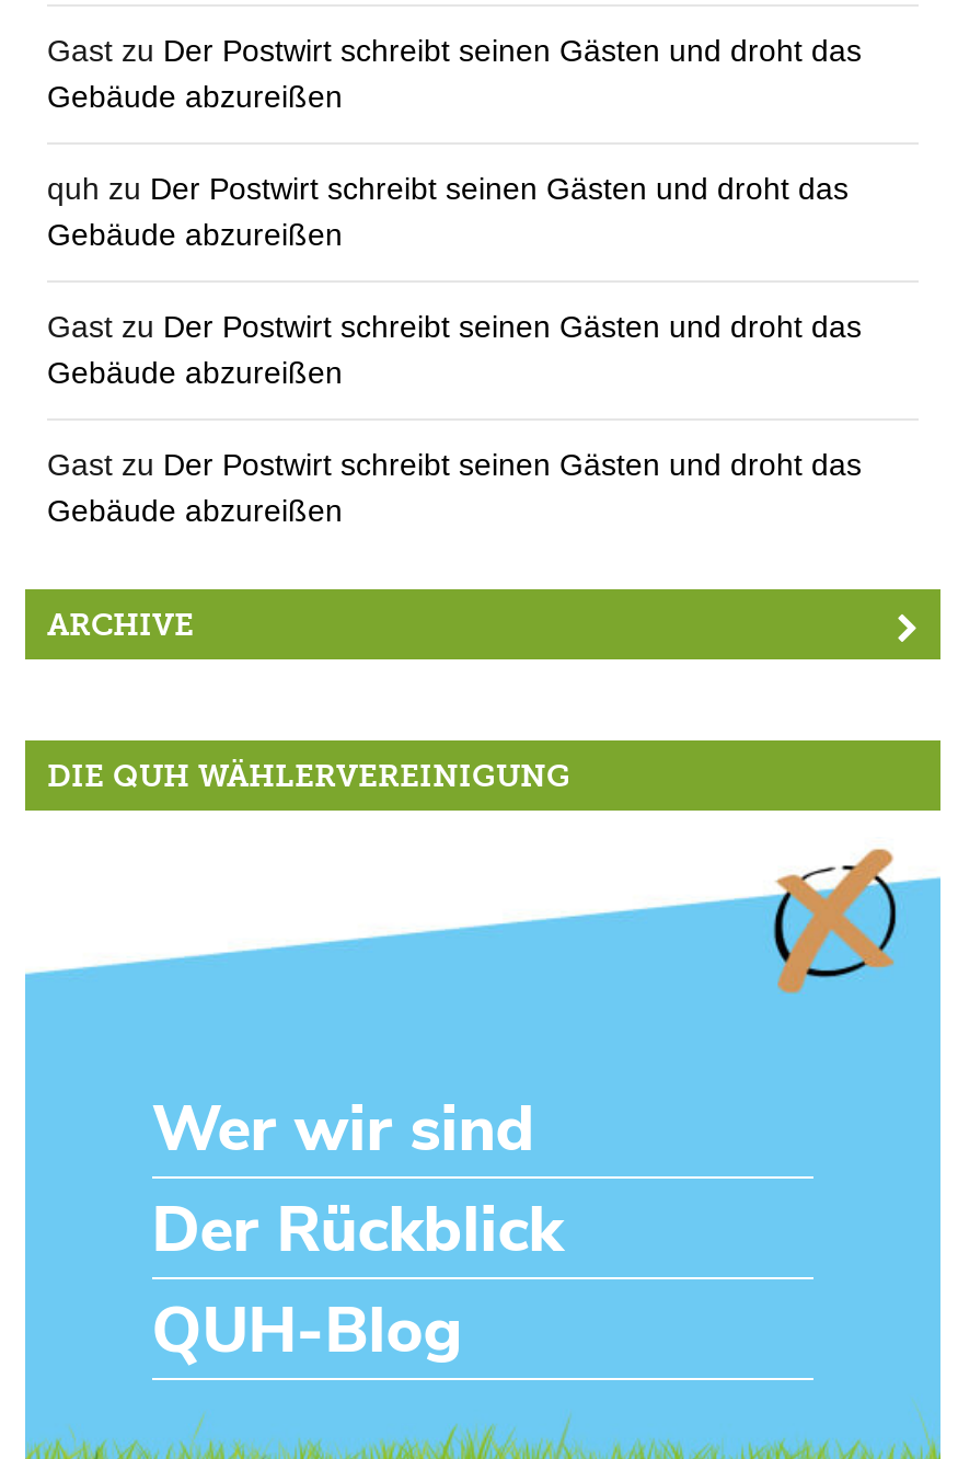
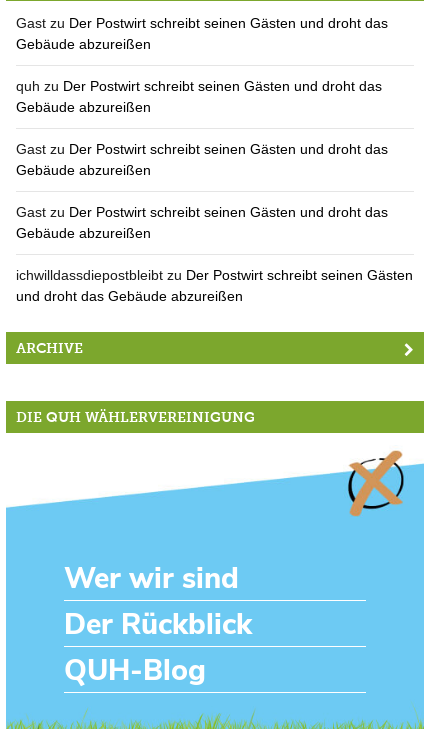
+ ichwilldassdiepostbleibt zu Der Postwirt schreibt seinen Gästen
+ und droht das Gebäude abzureißen
